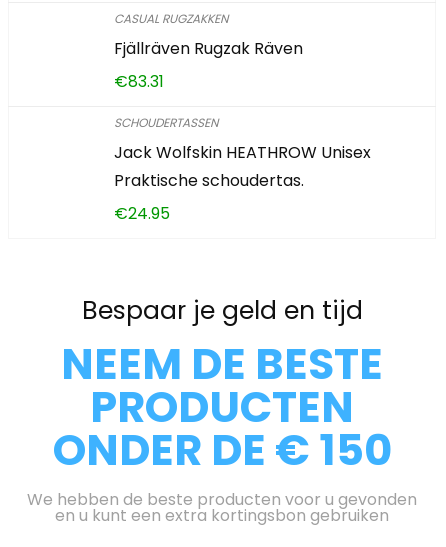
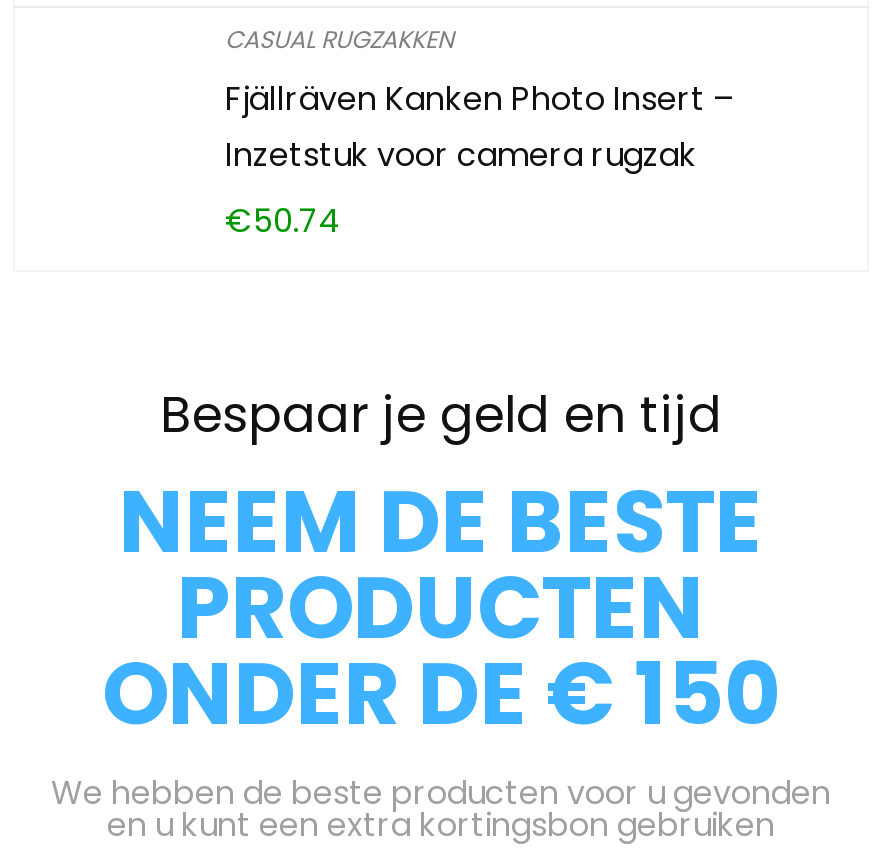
- Fjällräven Rugzak Räven
- €83.31
- SCHOUDERTASSEN
- Jack Wolfskin HEATHROW Unisex
- Praktische schoudertas.
- €24.95
+ Fjällräven Kanken Photo Insert –
+ Inzetstuk voor camera rugzak
+ €50.74
